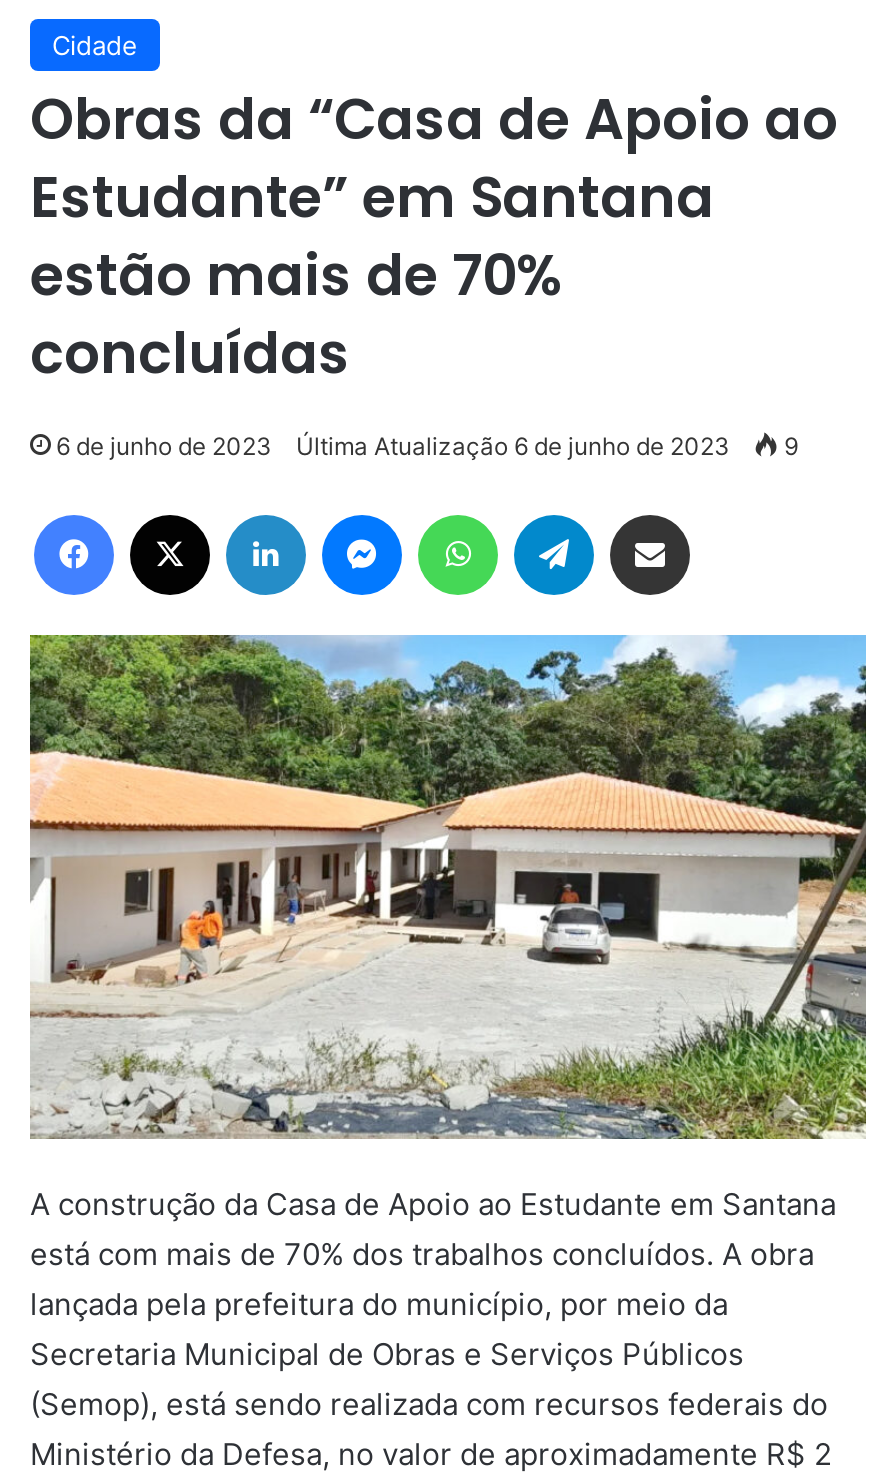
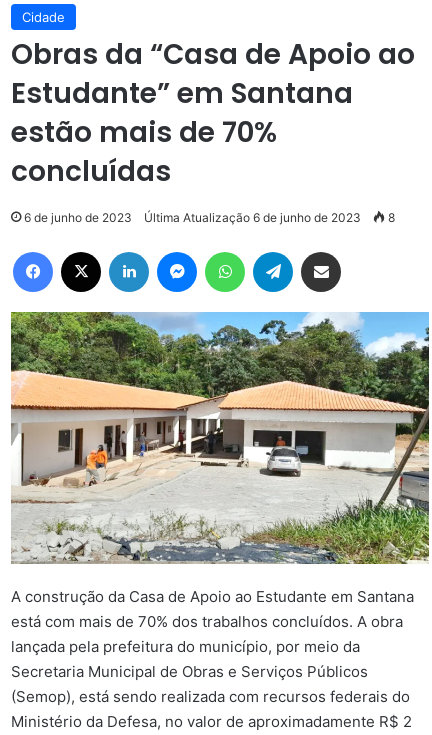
- 6 de junho de 2023 Última Atualização 6 de junho de 2023 9
+ 6 de junho de 2023 Última Atualização 6 de junho de 2023 8
